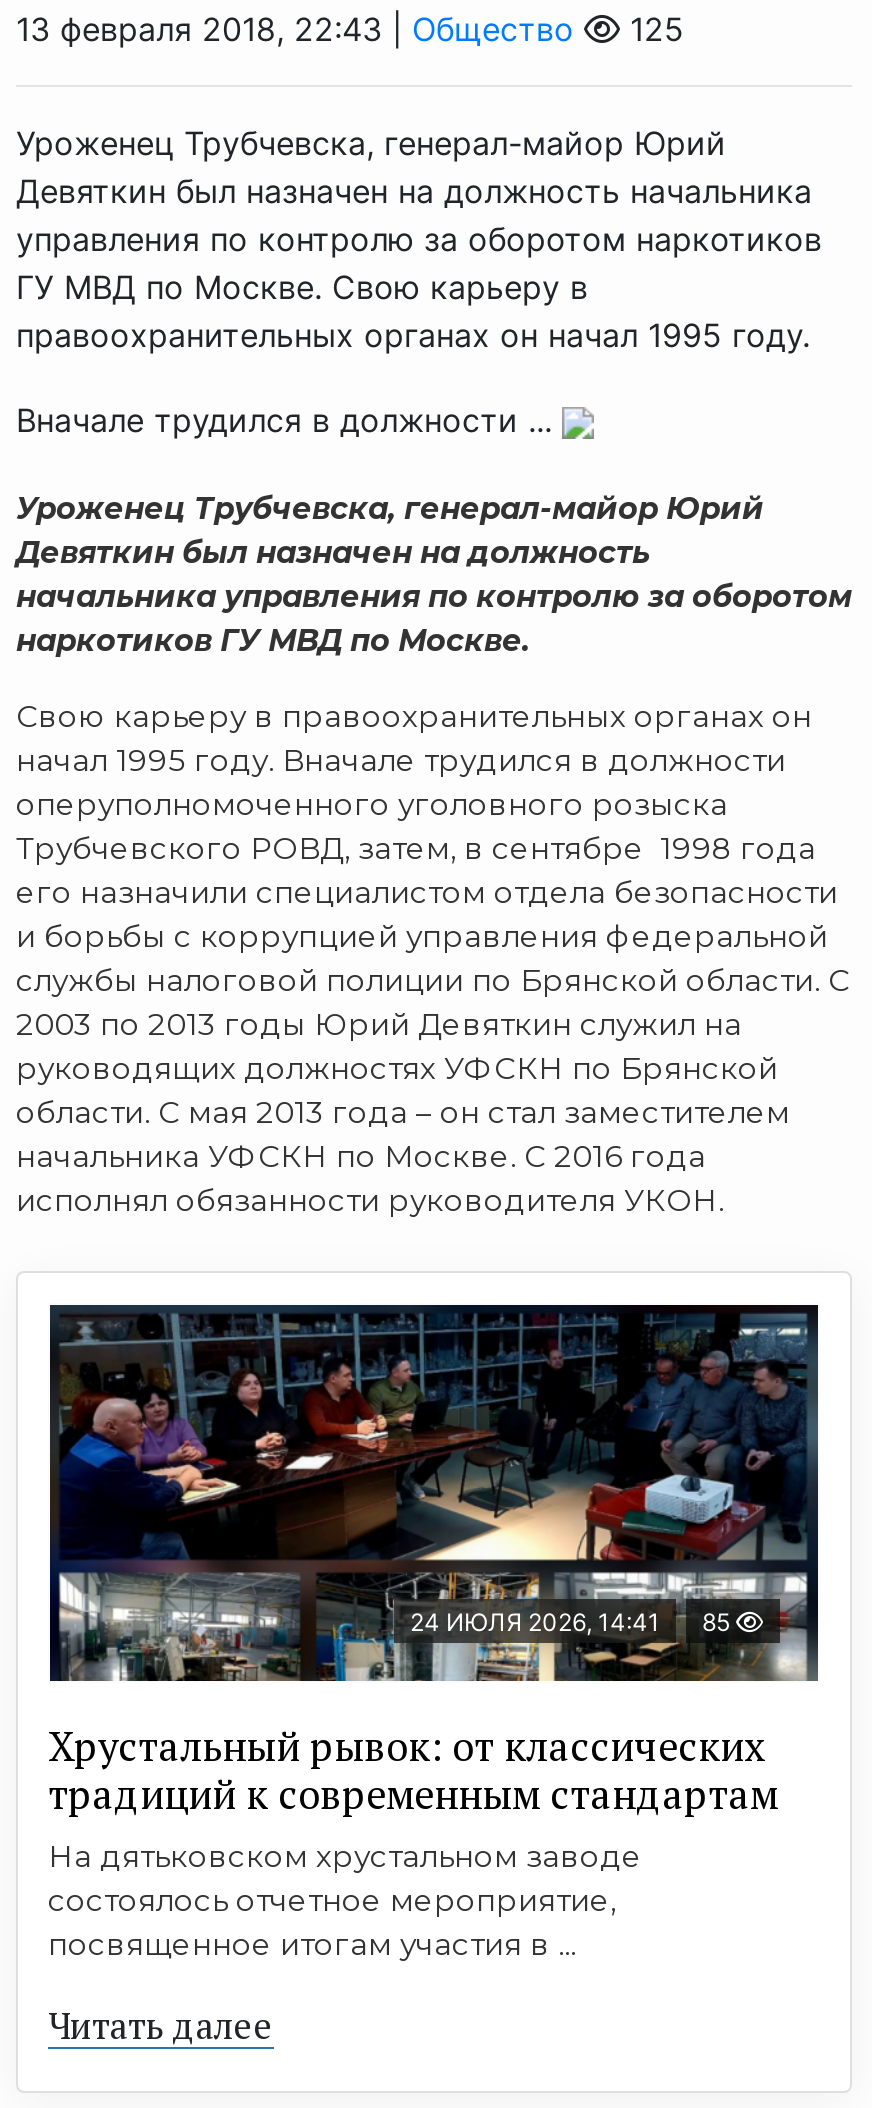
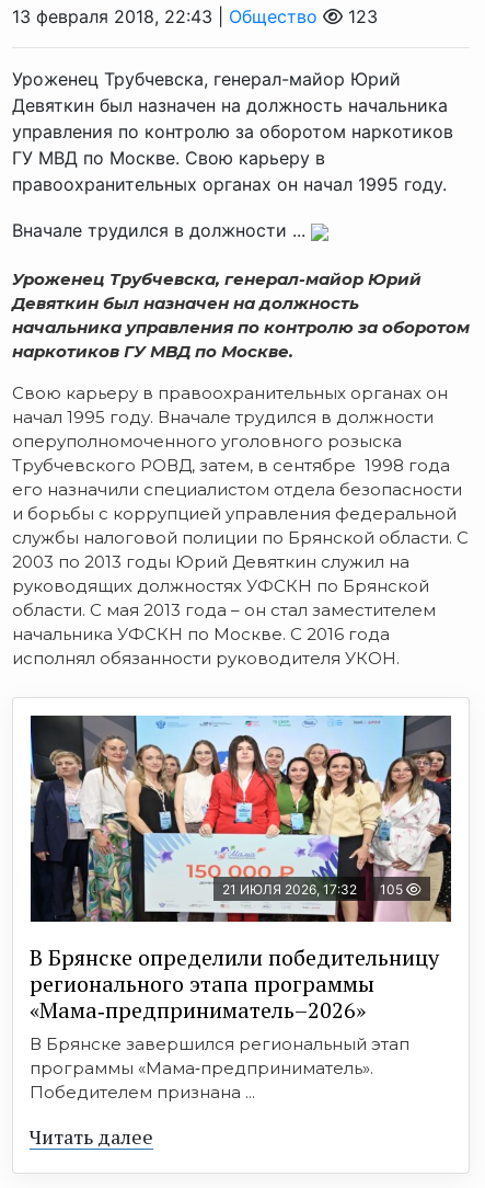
- 125
+ 123

- [image]
- 24 ИЮЛЯ 2026, 14:41
- 85
+ [image]
+ 21 ИЮЛЯ 2026, 17:32
+ 105

- Хрустальный рывок: от классических
- традиций к современным стандартам
- На дятьковском хрустальном заводе
- состоялось отчетное мероприятие,
- посвященное итогам участия в ...
+ В Брянске определили победительницу
+ регионального этапа программы
+ «Мама‑предприниматель–2026»
+ В Брянске завершился региональный этап
+ программы «Мама‑предприниматель».
+ Победителем признана ...
